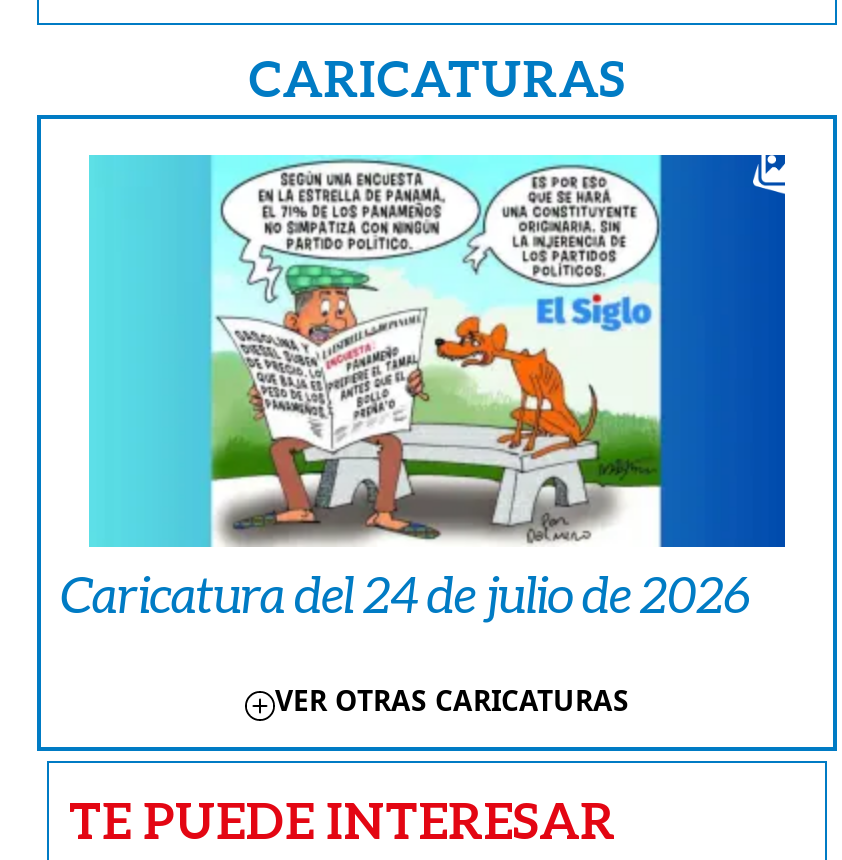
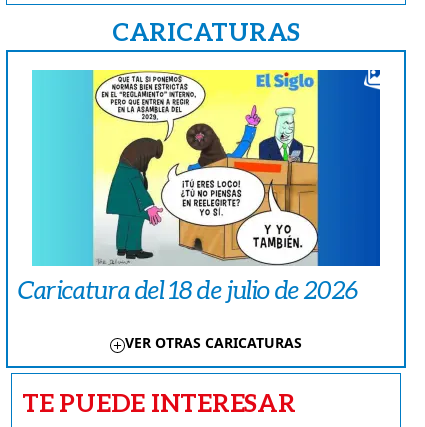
- [image]
- Caricatura del 24 de julio de 2026
+ [image]
+ Caricatura del 18 de julio de 2026
